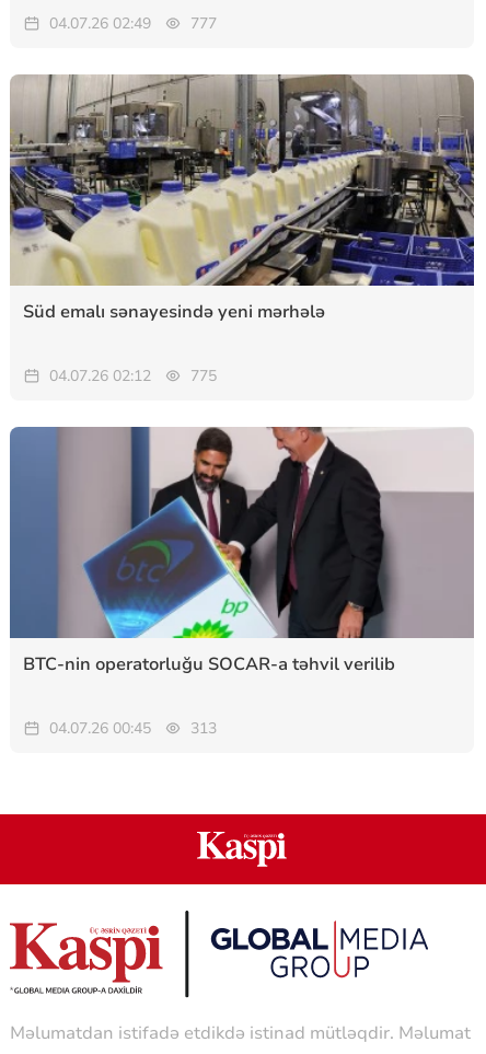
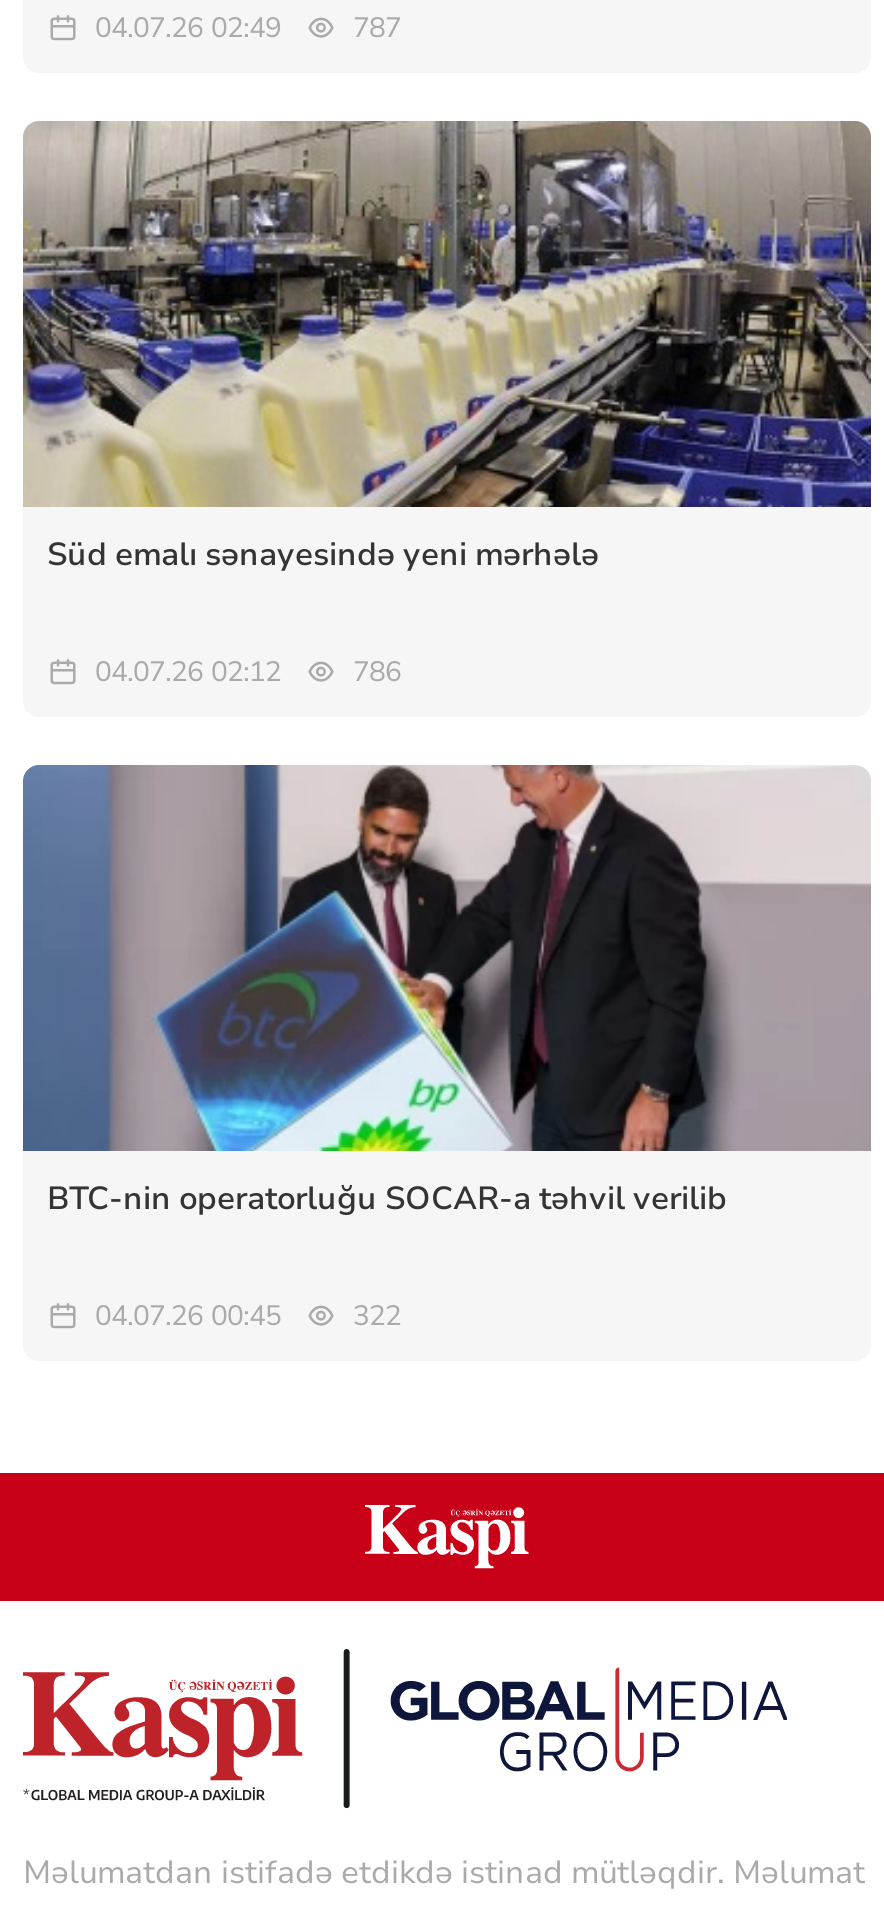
- 04.07.26 02:49 777
+ 04.07.26 02:49 787

- 04.07.26 02:12 775
+ 04.07.26 02:12 786

- 04.07.26 00:45 313
+ 04.07.26 00:45 322
